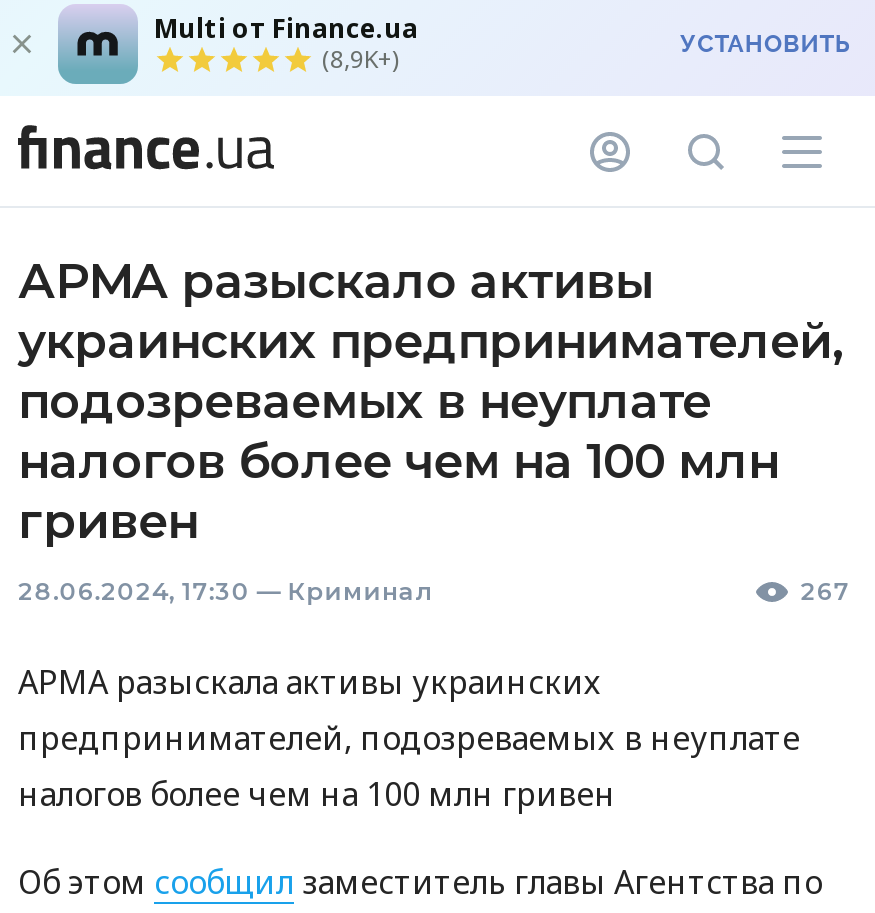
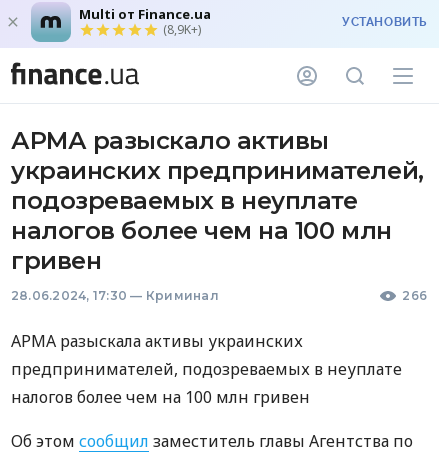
- 267
+ 266
